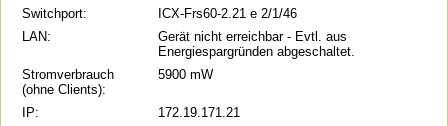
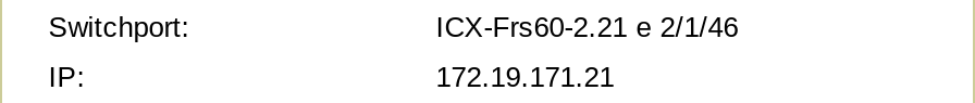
- LAN:
- Gerät nicht erreichbar - Evtl. aus
- Energiespargründen abgeschaltet.
- Stromverbrauch
- (ohne Clients):

- 5900 mW
